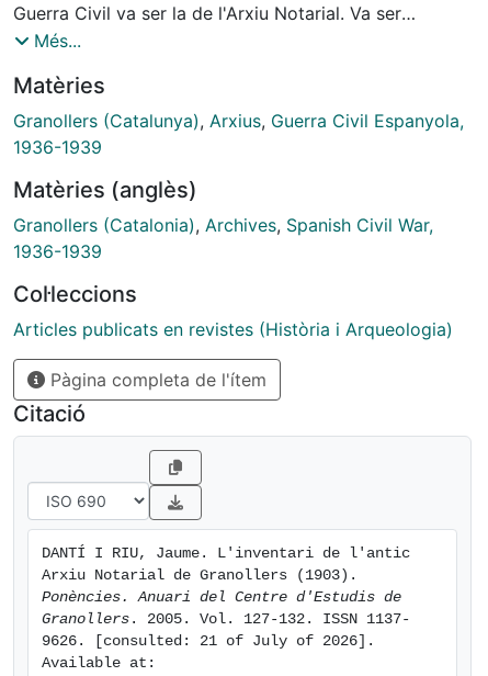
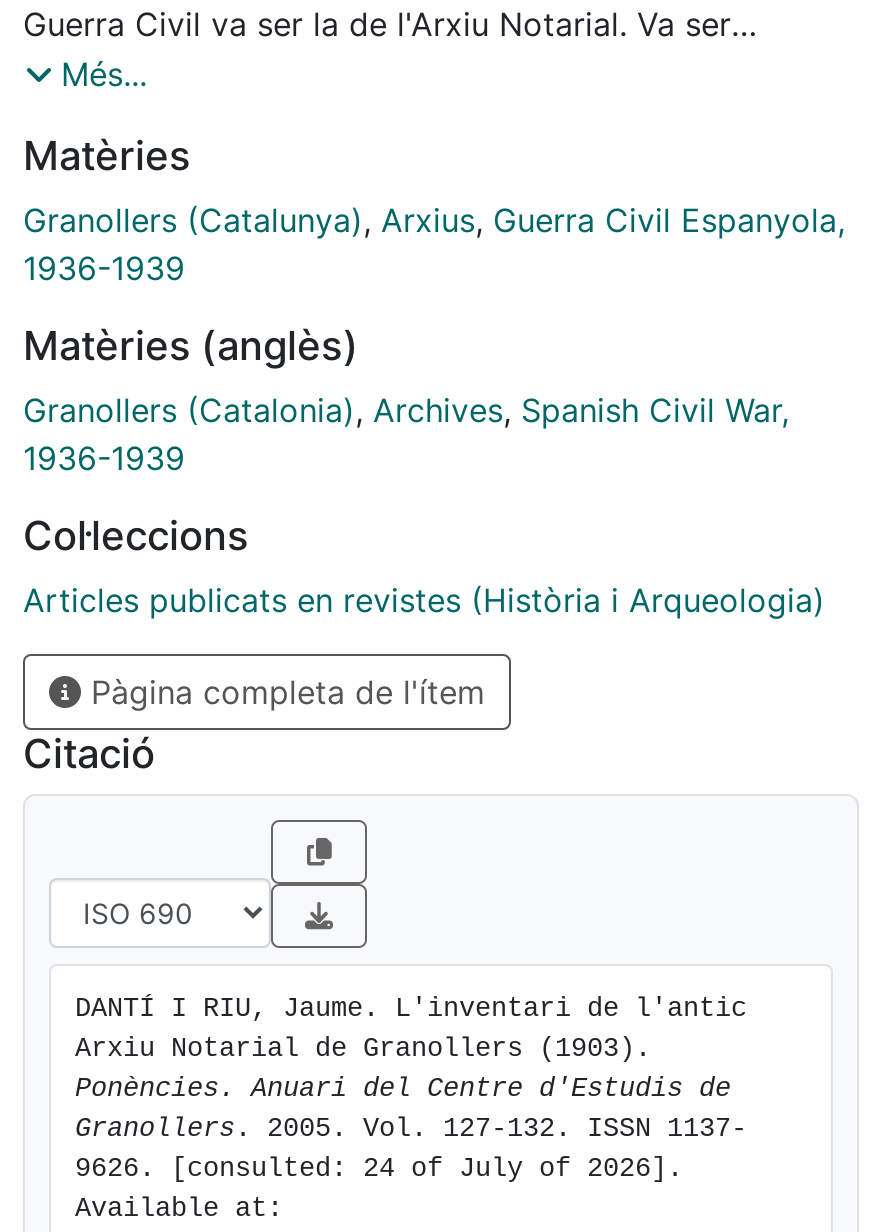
- 9626. [consulted: 21 of July of 2026].
+ 9626. [consulted: 24 of July of 2026].
